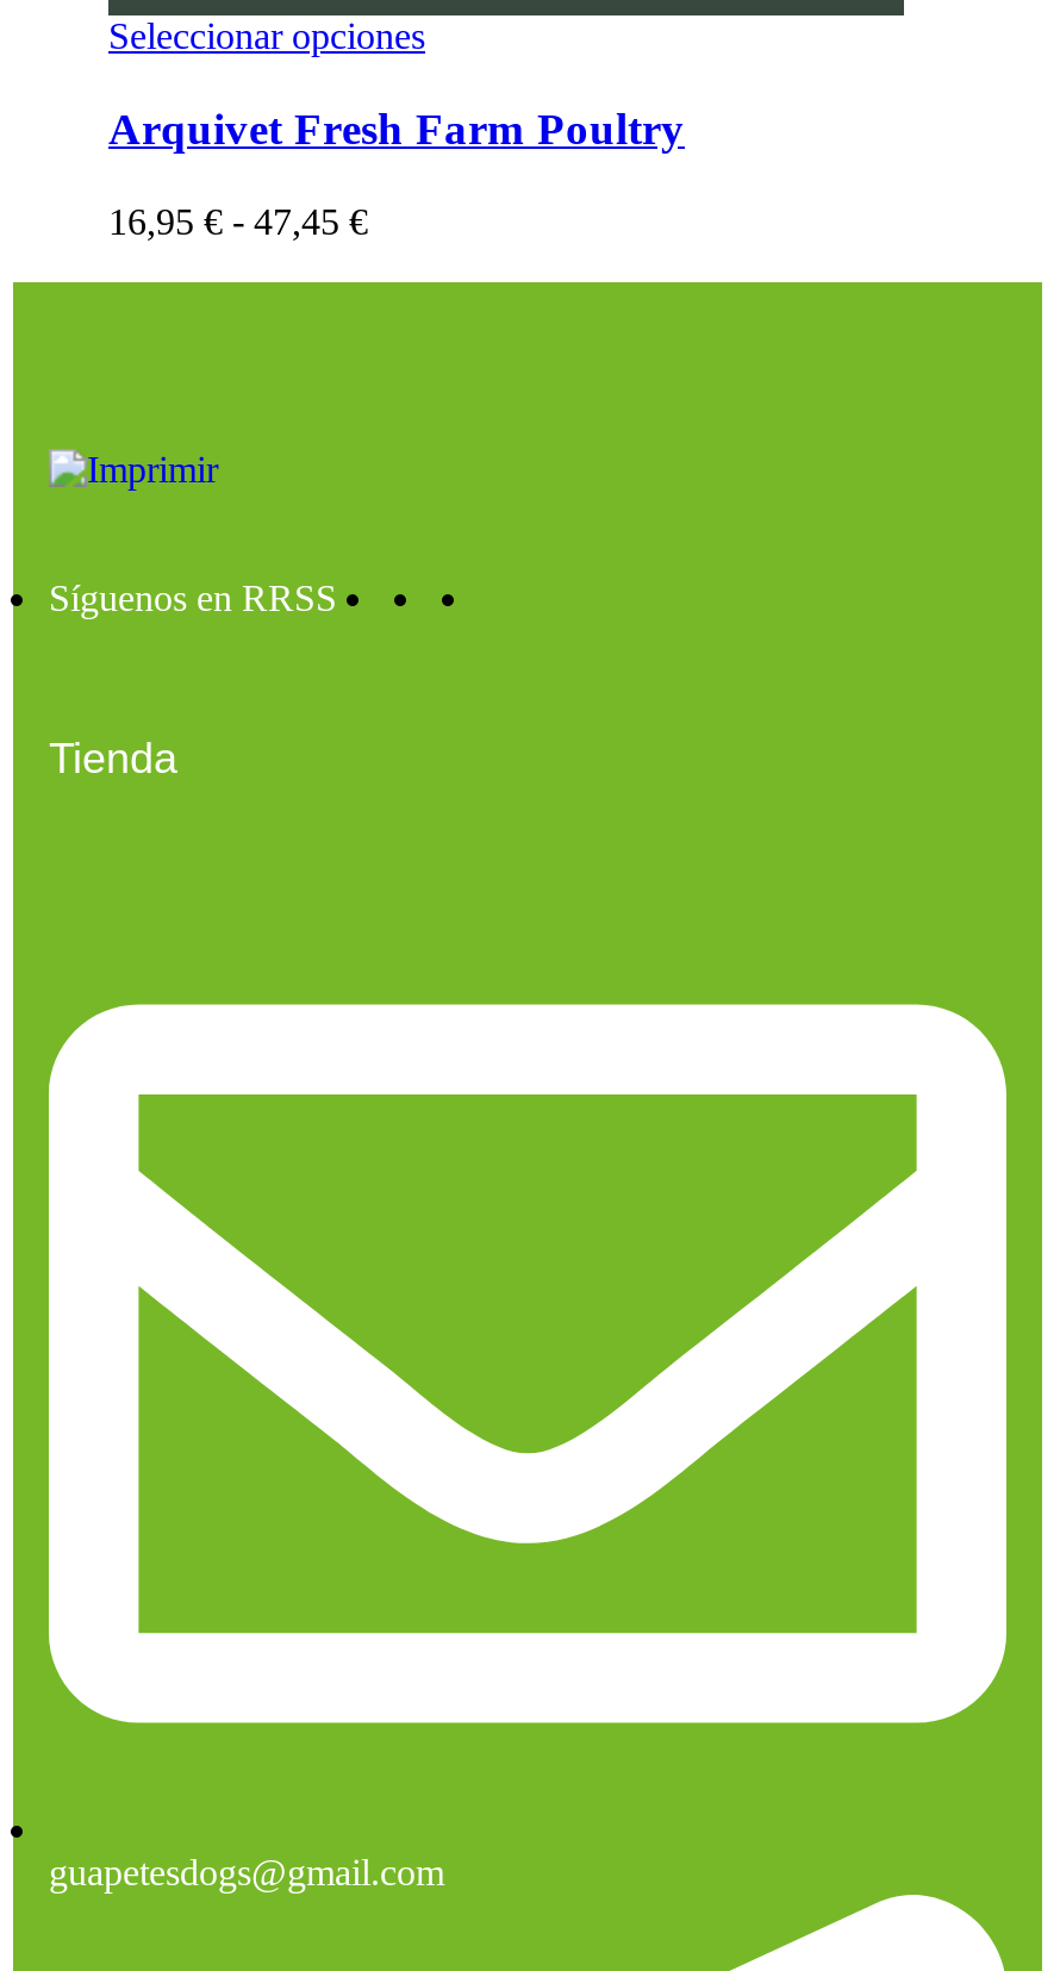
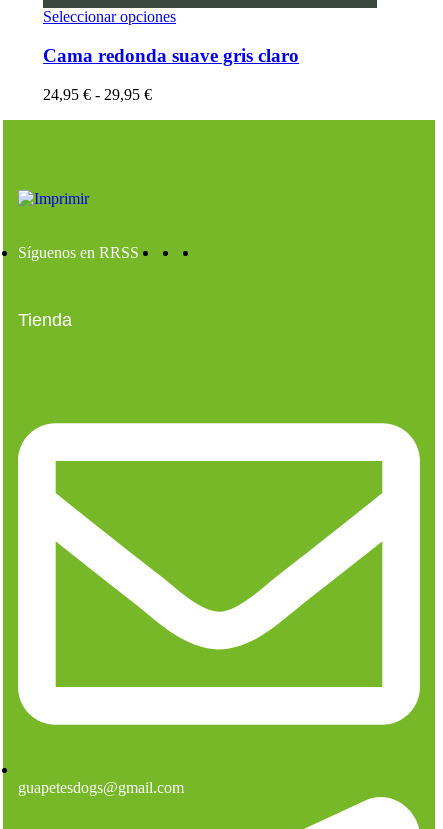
- Arquivet Fresh Farm Poultry
+ Cama redonda suave gris claro

- 16,95 € - 47,45 €
+ 24,95 € - 29,95 €
